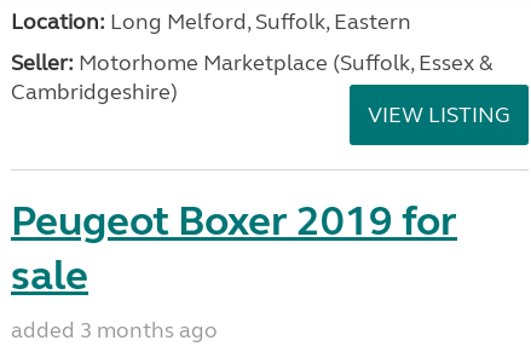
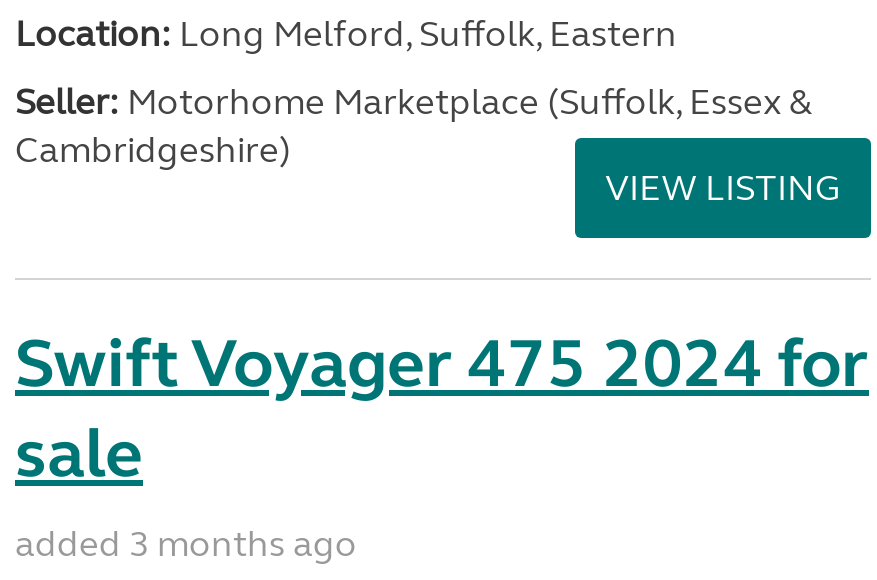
- Peugeot Boxer 2019 for
+ Swift Voyager 475 2024 for
